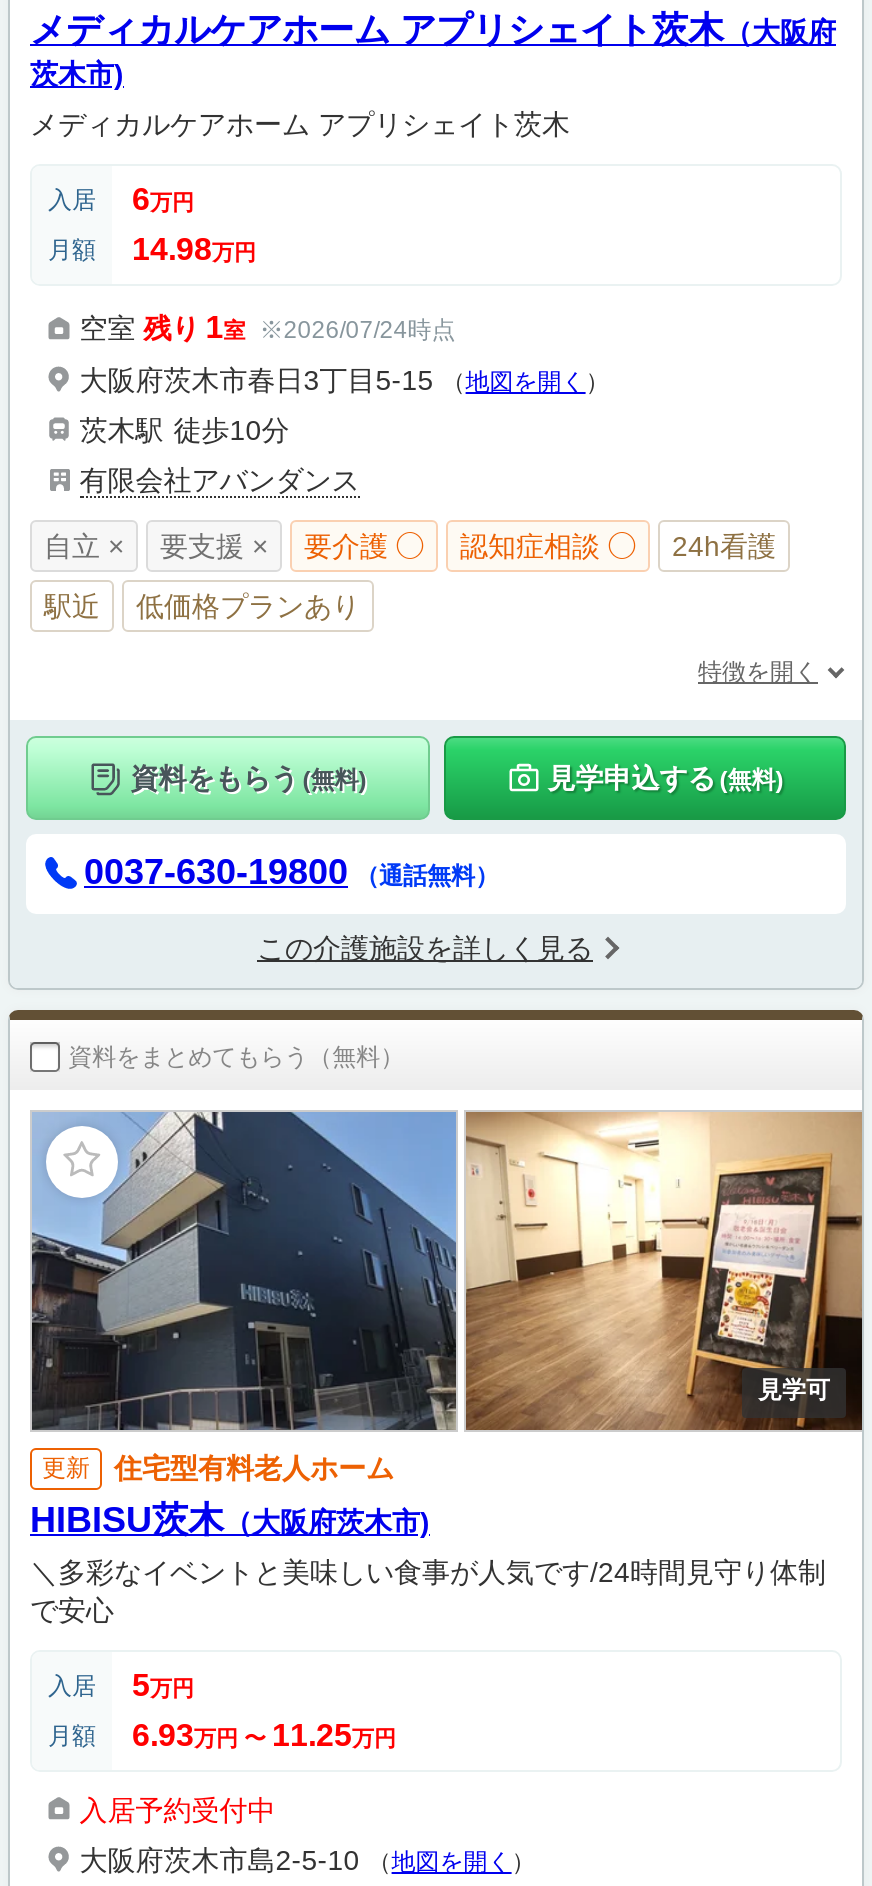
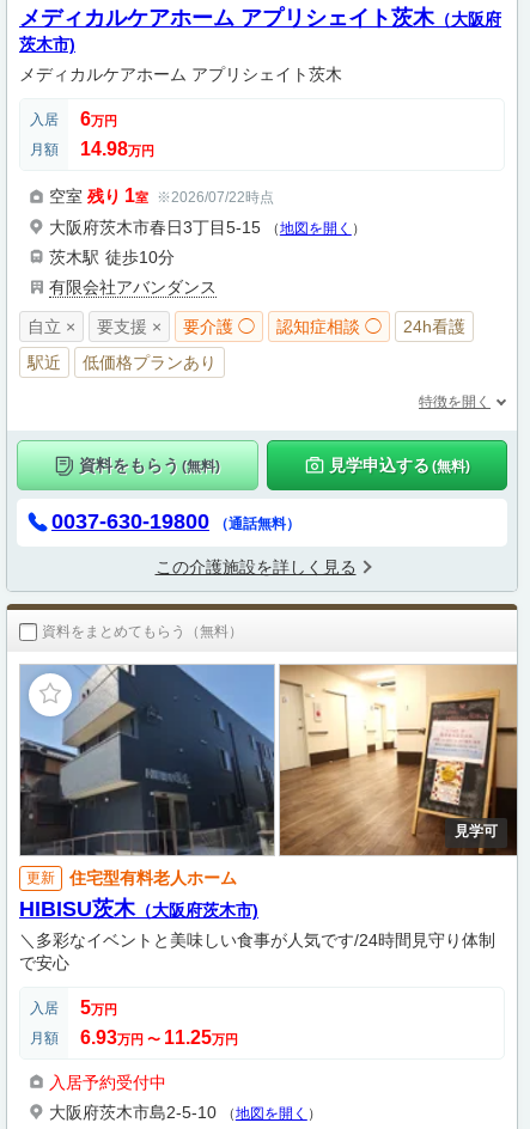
- 空室残り 1室 ※2026/07/24時点
+ 空室残り 1室 ※2026/07/22時点
